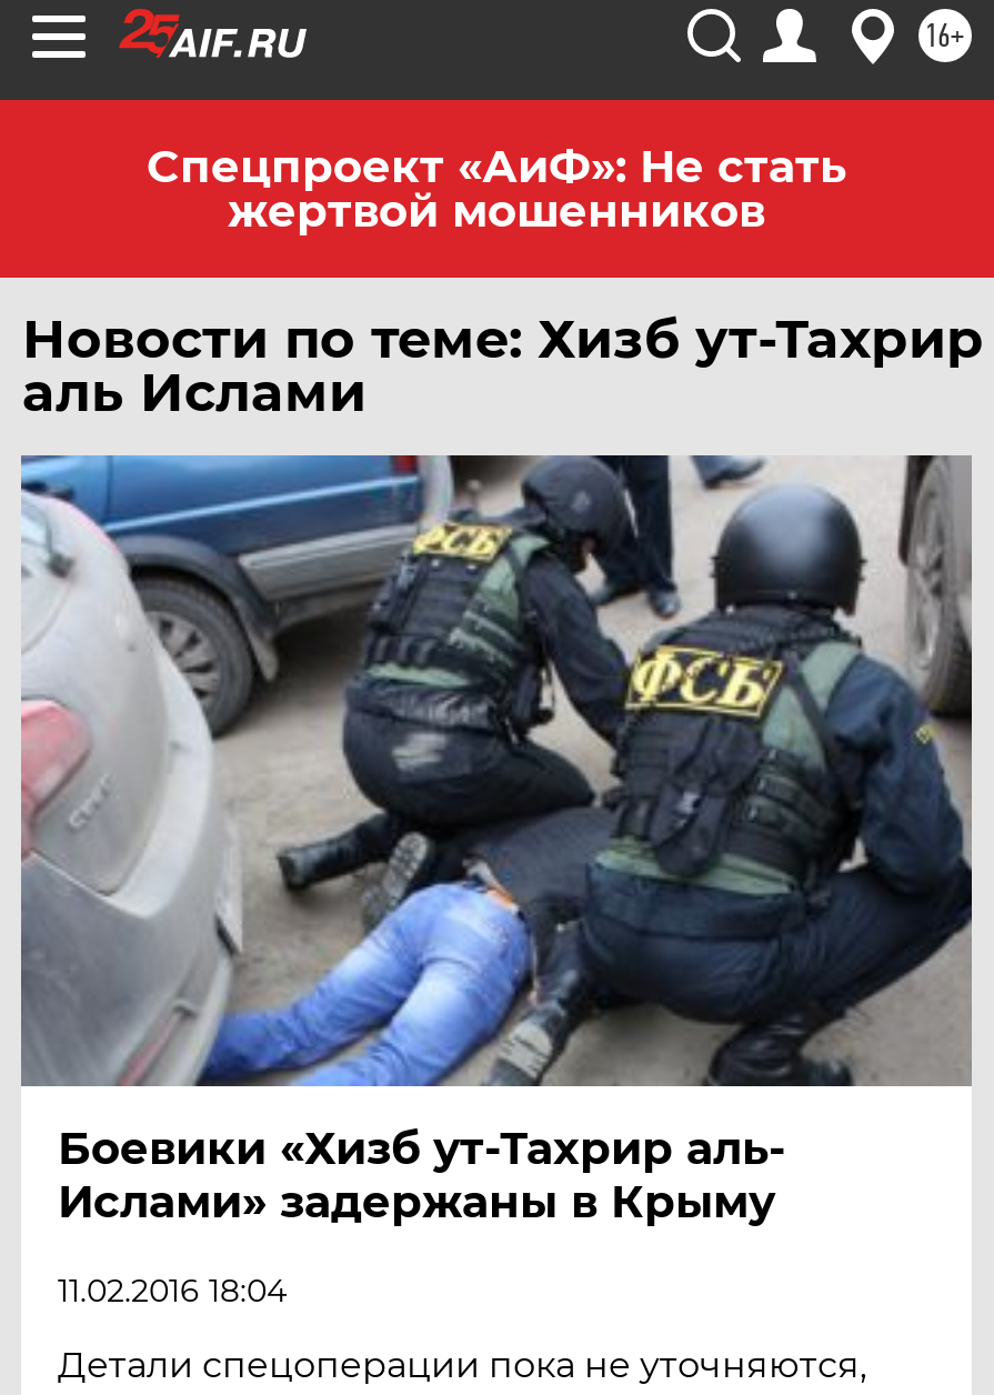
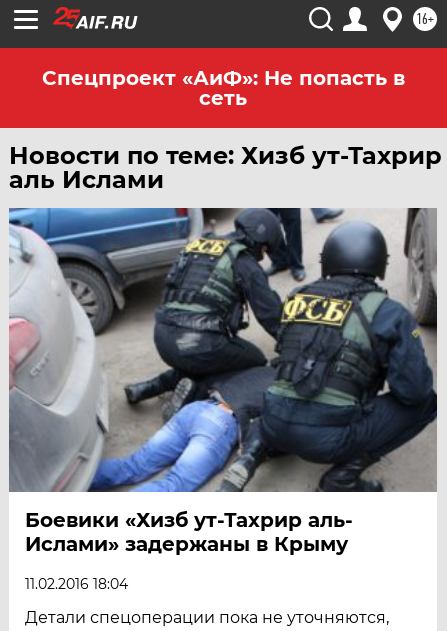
- Спецпроект «АиФ»: Не стать
- жертвой мошенников
+ Спецпроект «АиФ»: Не попасть в
+ сеть
